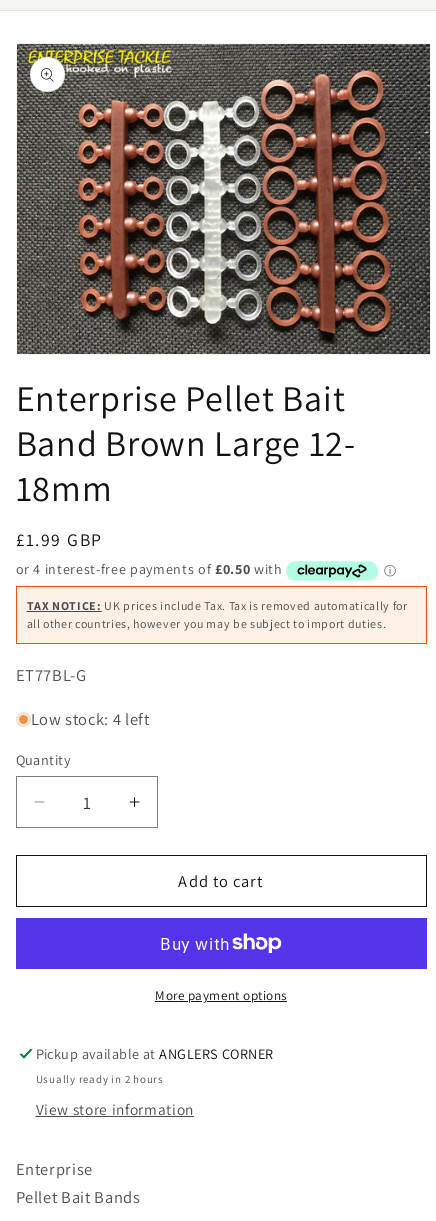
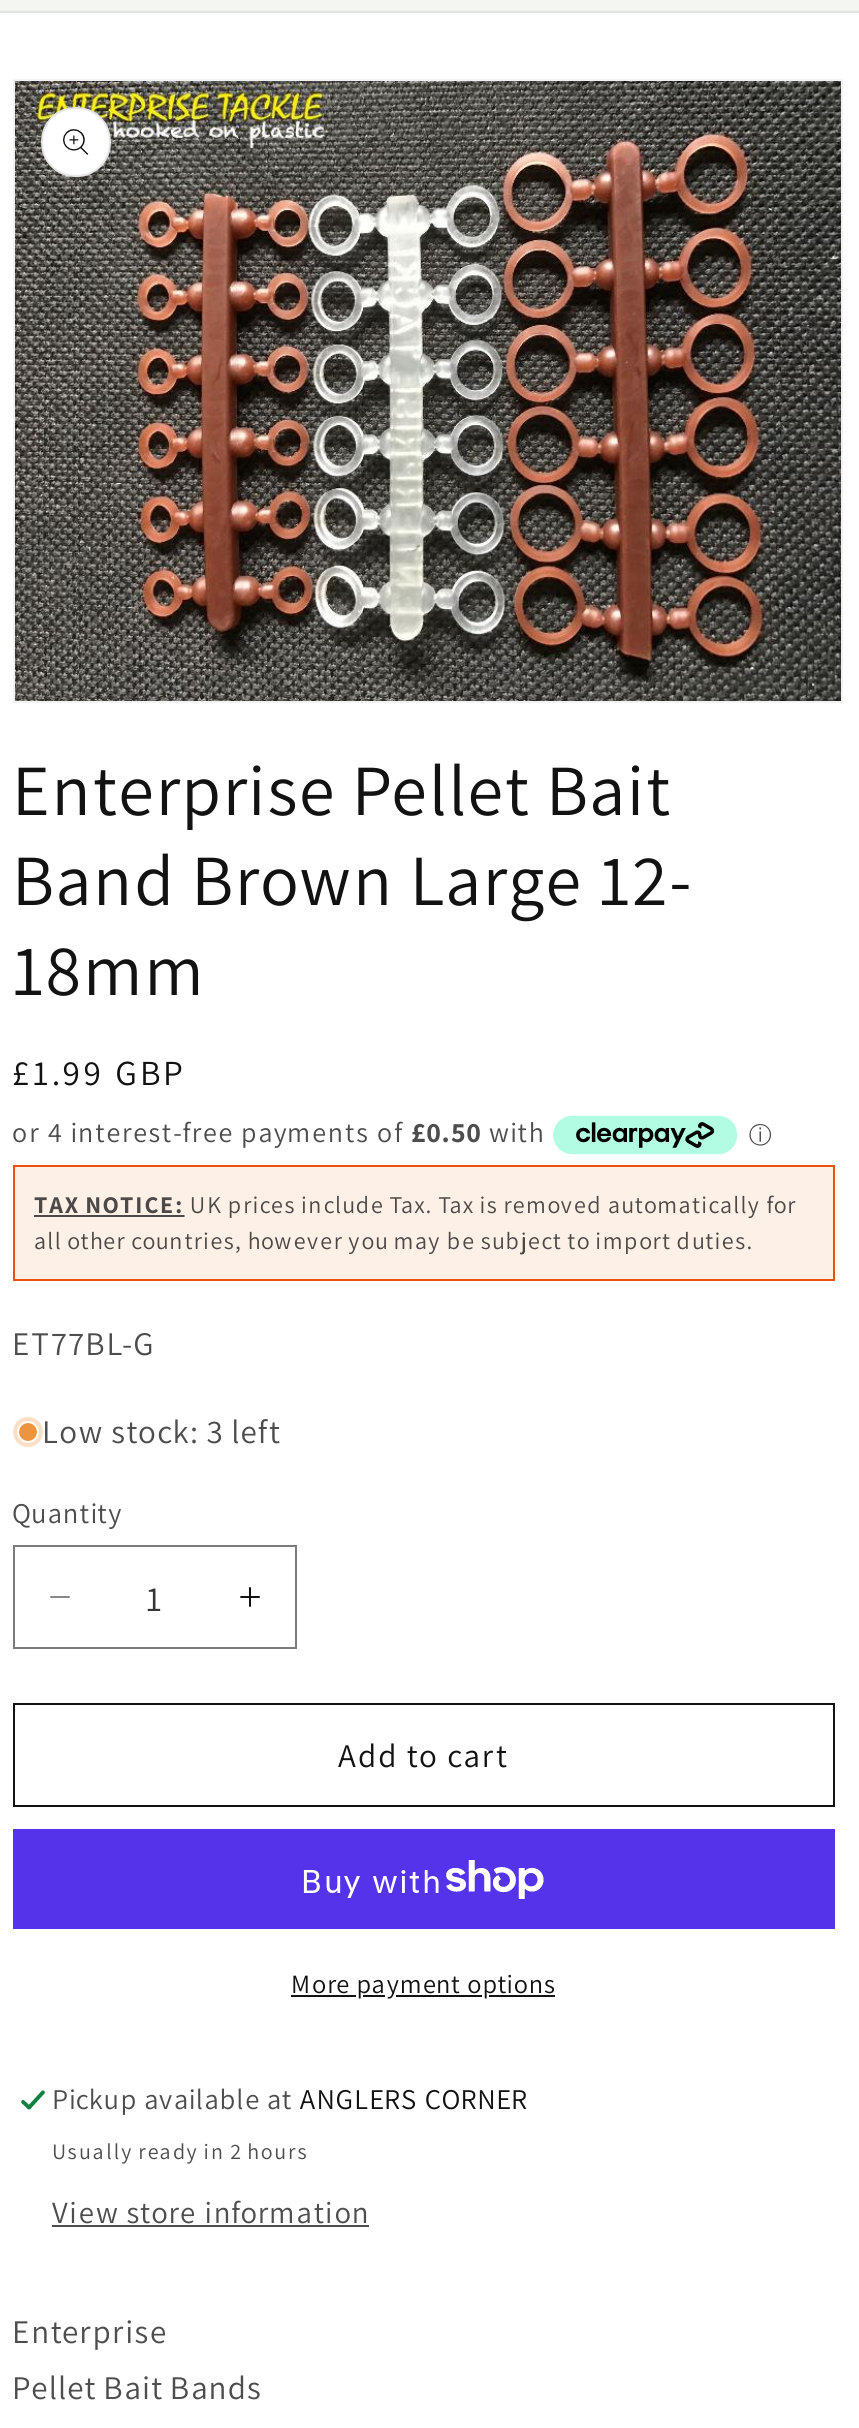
- Low stock: 4 left
+ Low stock: 3 left
